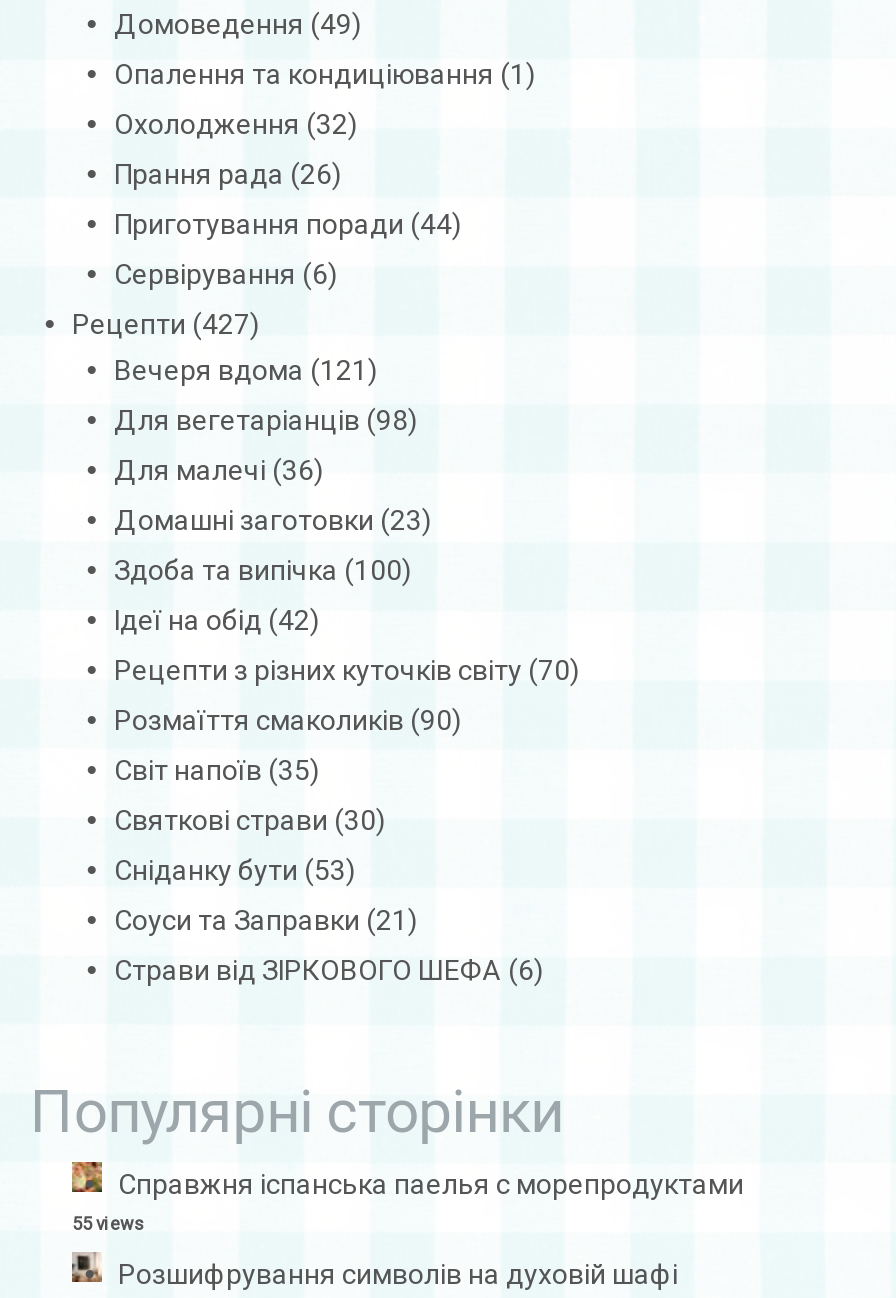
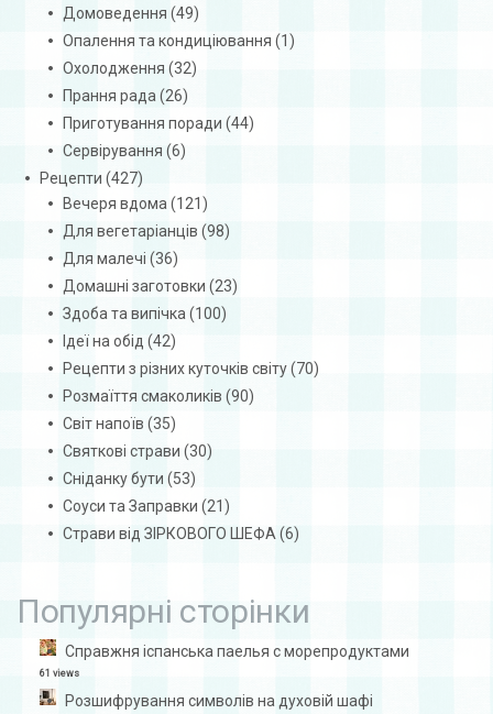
- 55 views
+ 61 views
